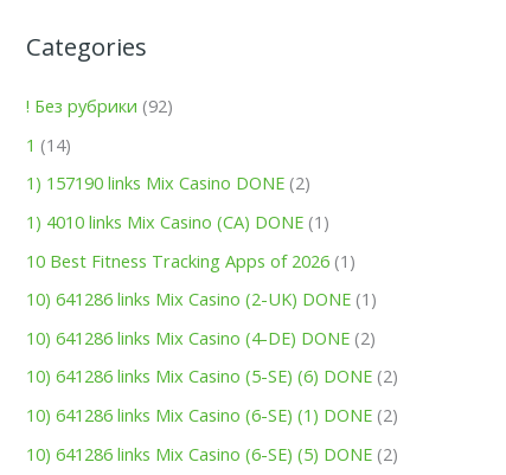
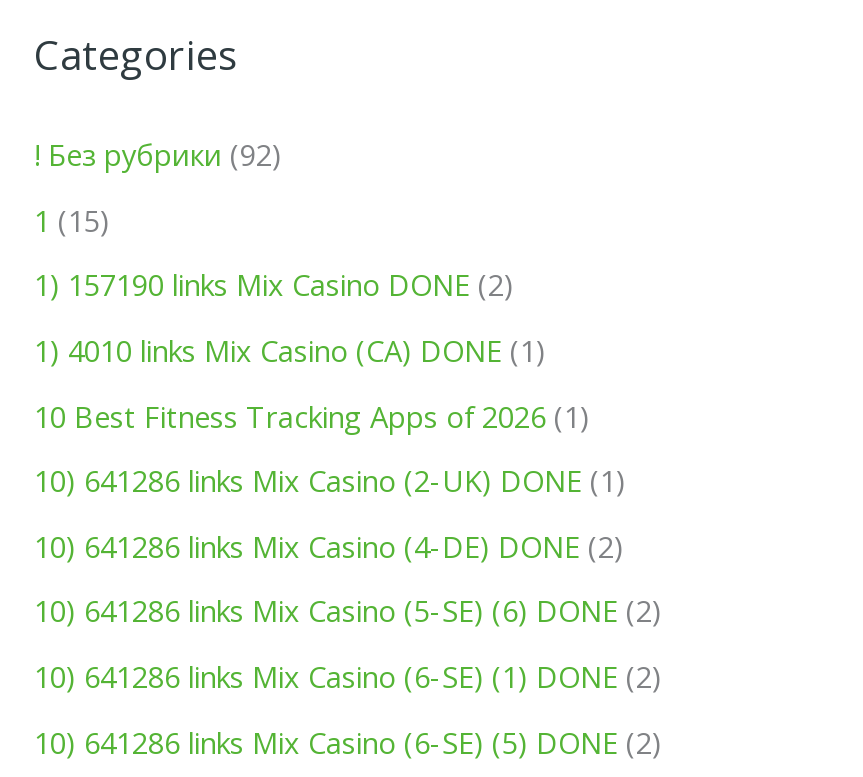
- 1 (14)
+ 1 (15)
